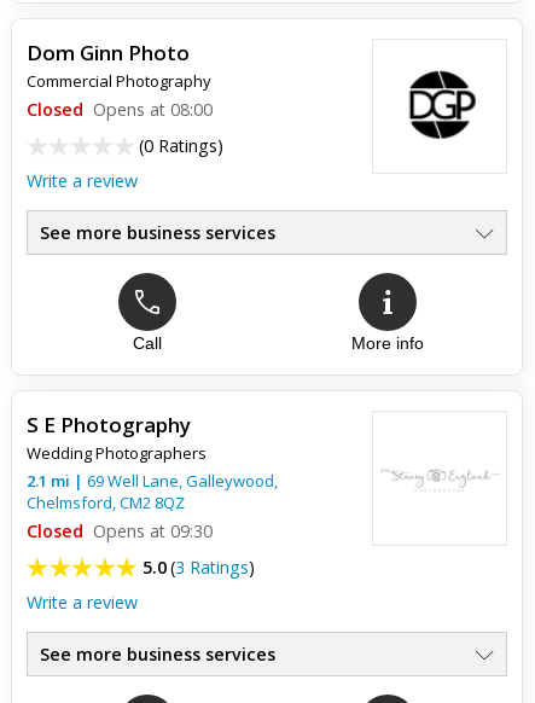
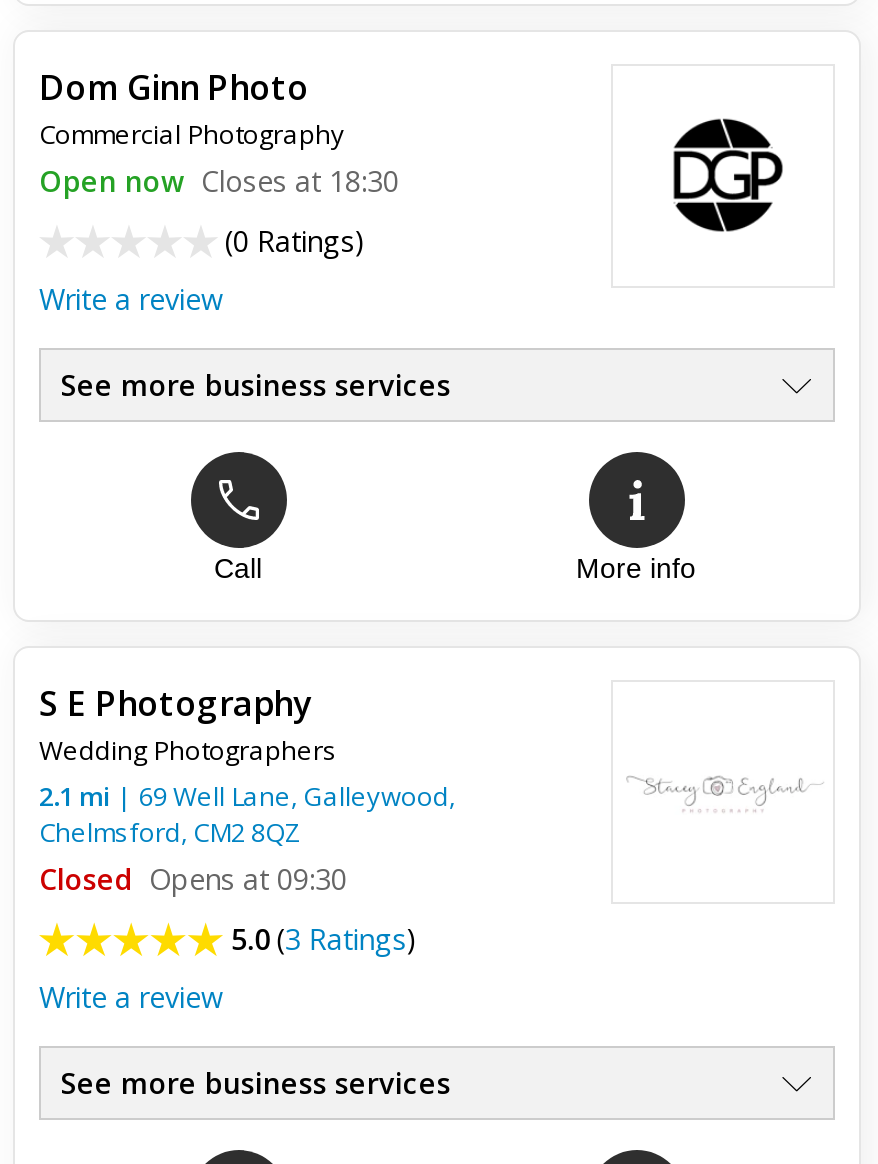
- Closed Opens at 08:00
+ Open now Closes at 18:30
